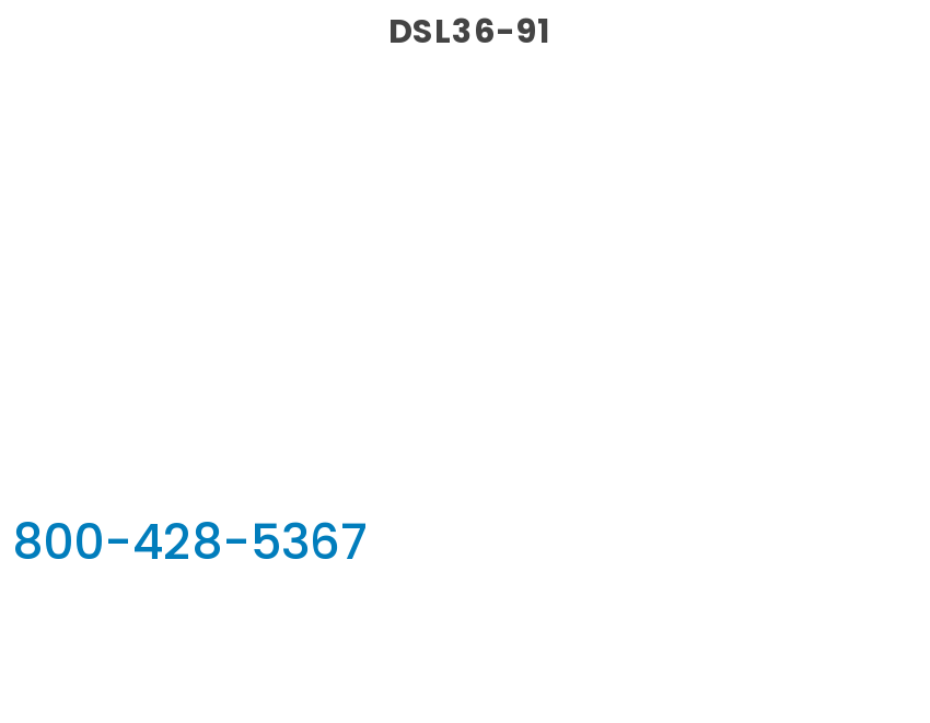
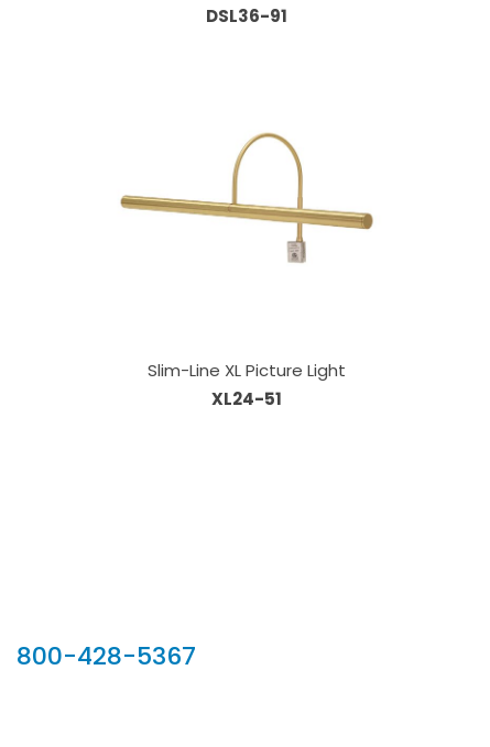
+ [image]

+ Slim-Line XL Picture Light
+ XL24-51
